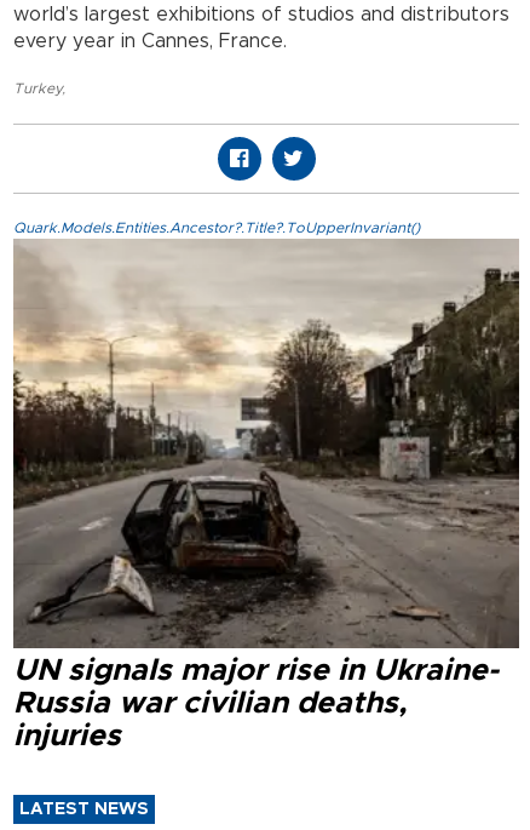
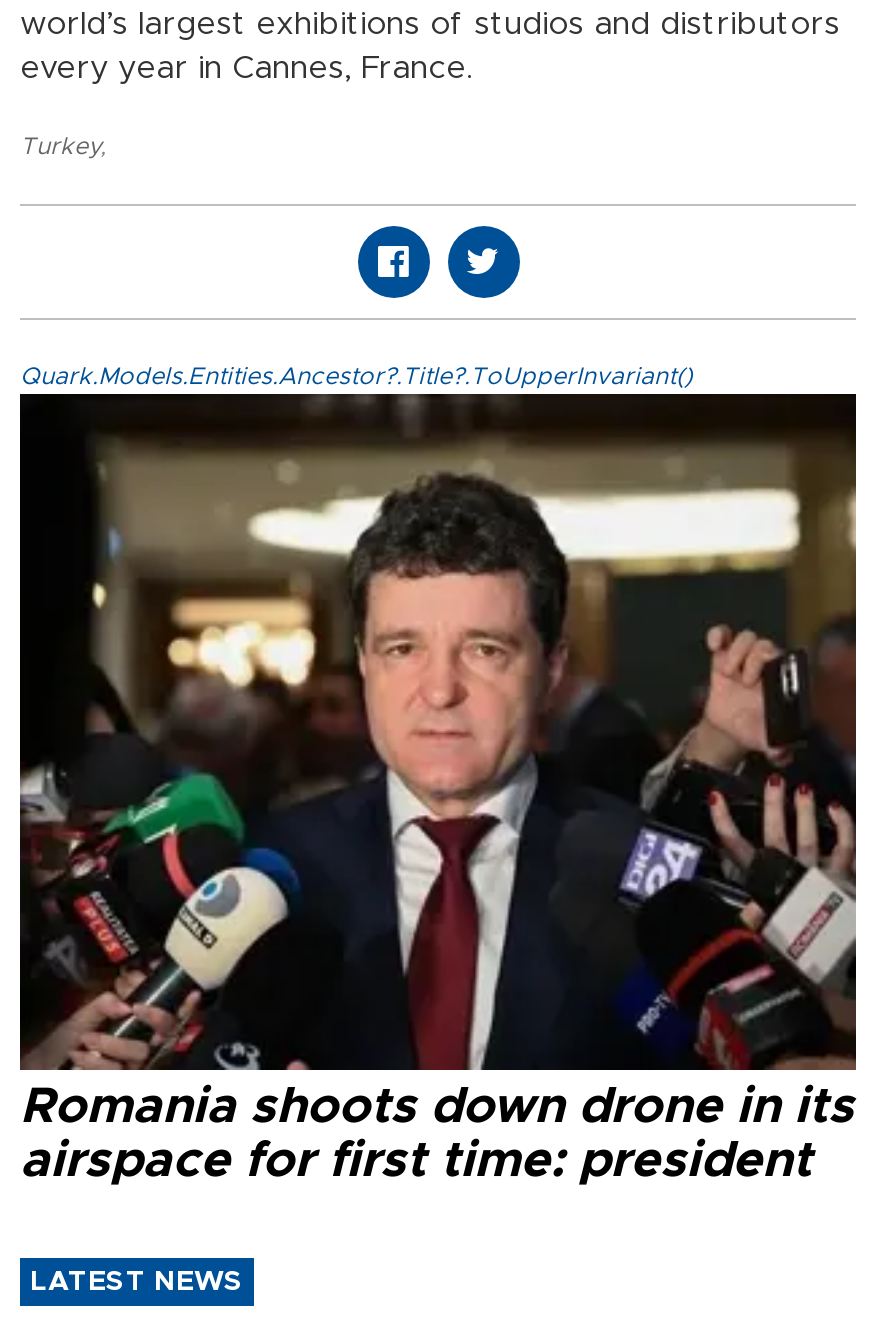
- [image]
- UN signals major rise in Ukraine-
- Russia war civilian deaths,
- injuries
+ [image]
+ Romania shoots down drone in its
+ airspace for first time: president
